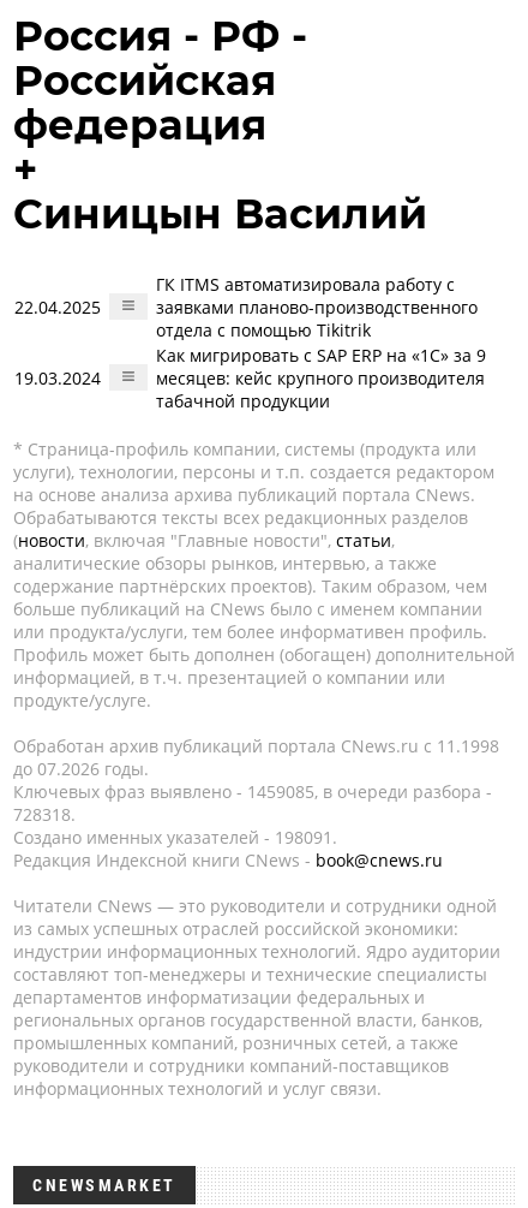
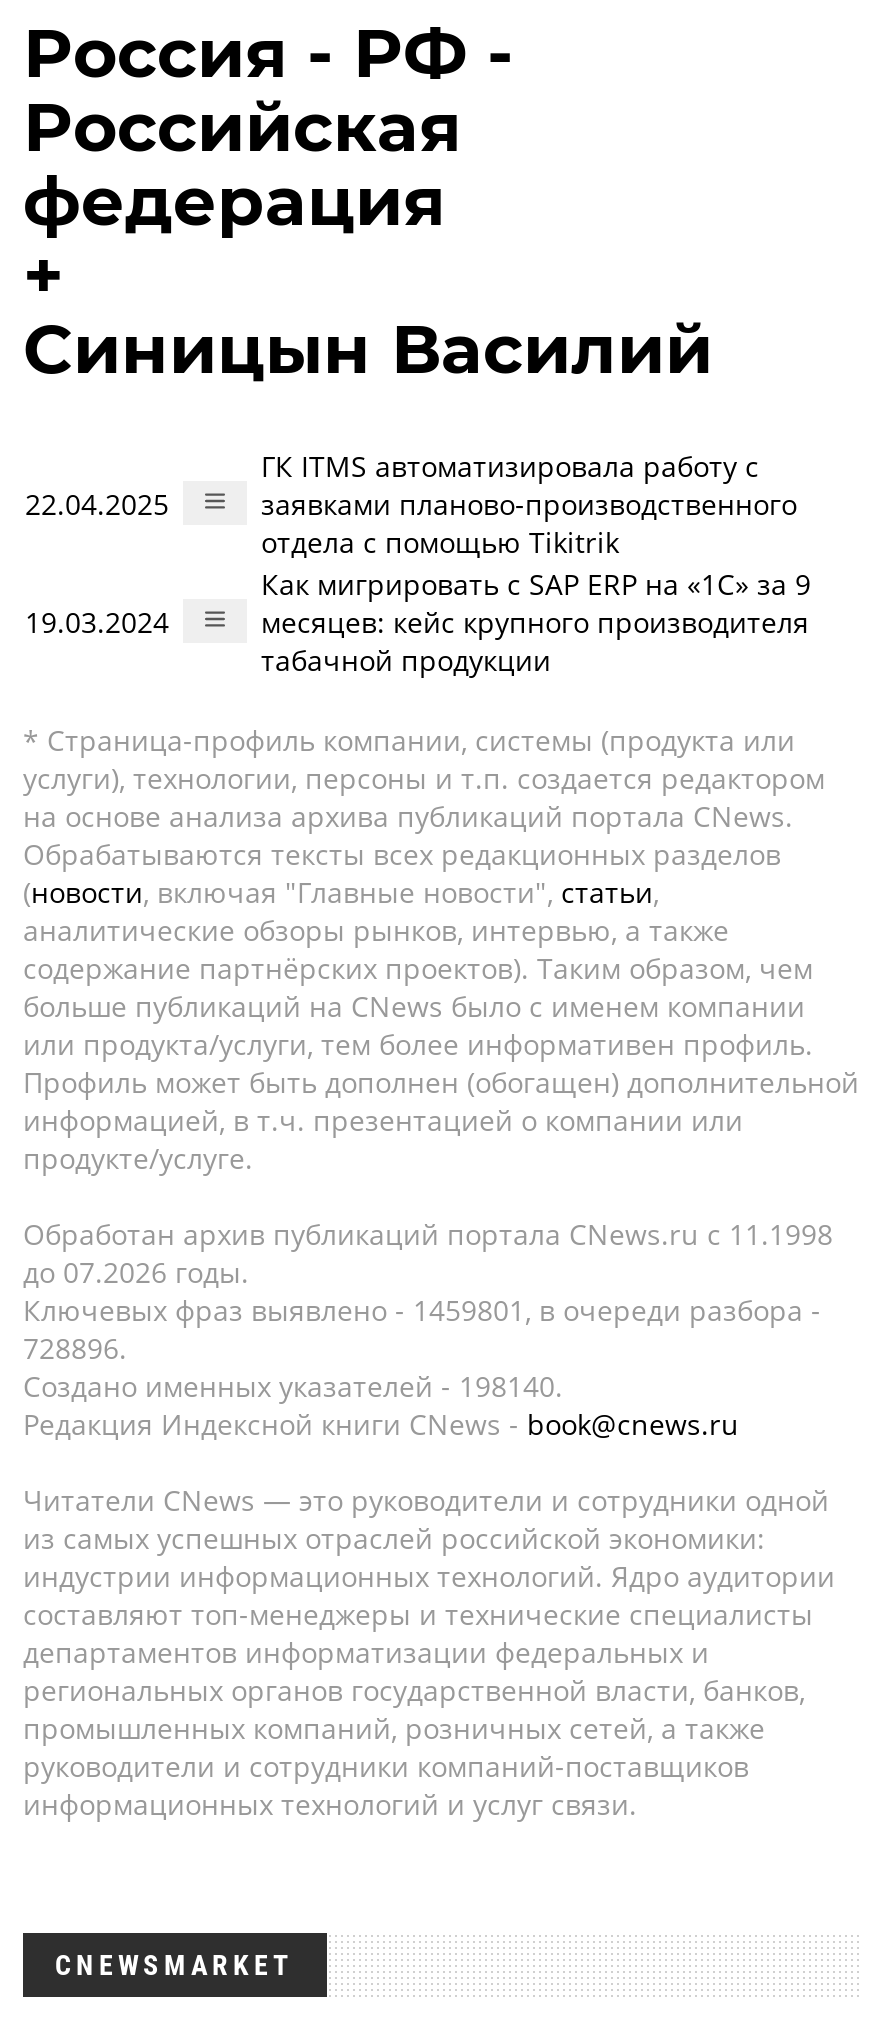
- Ключевых фраз выявлено - 1459085, в очереди разбора -
+ Ключевых фраз выявлено - 1459801, в очереди разбора -

- 728318.
+ 728896.

- Создано именных указателей - 198091.
+ Создано именных указателей - 198140.
